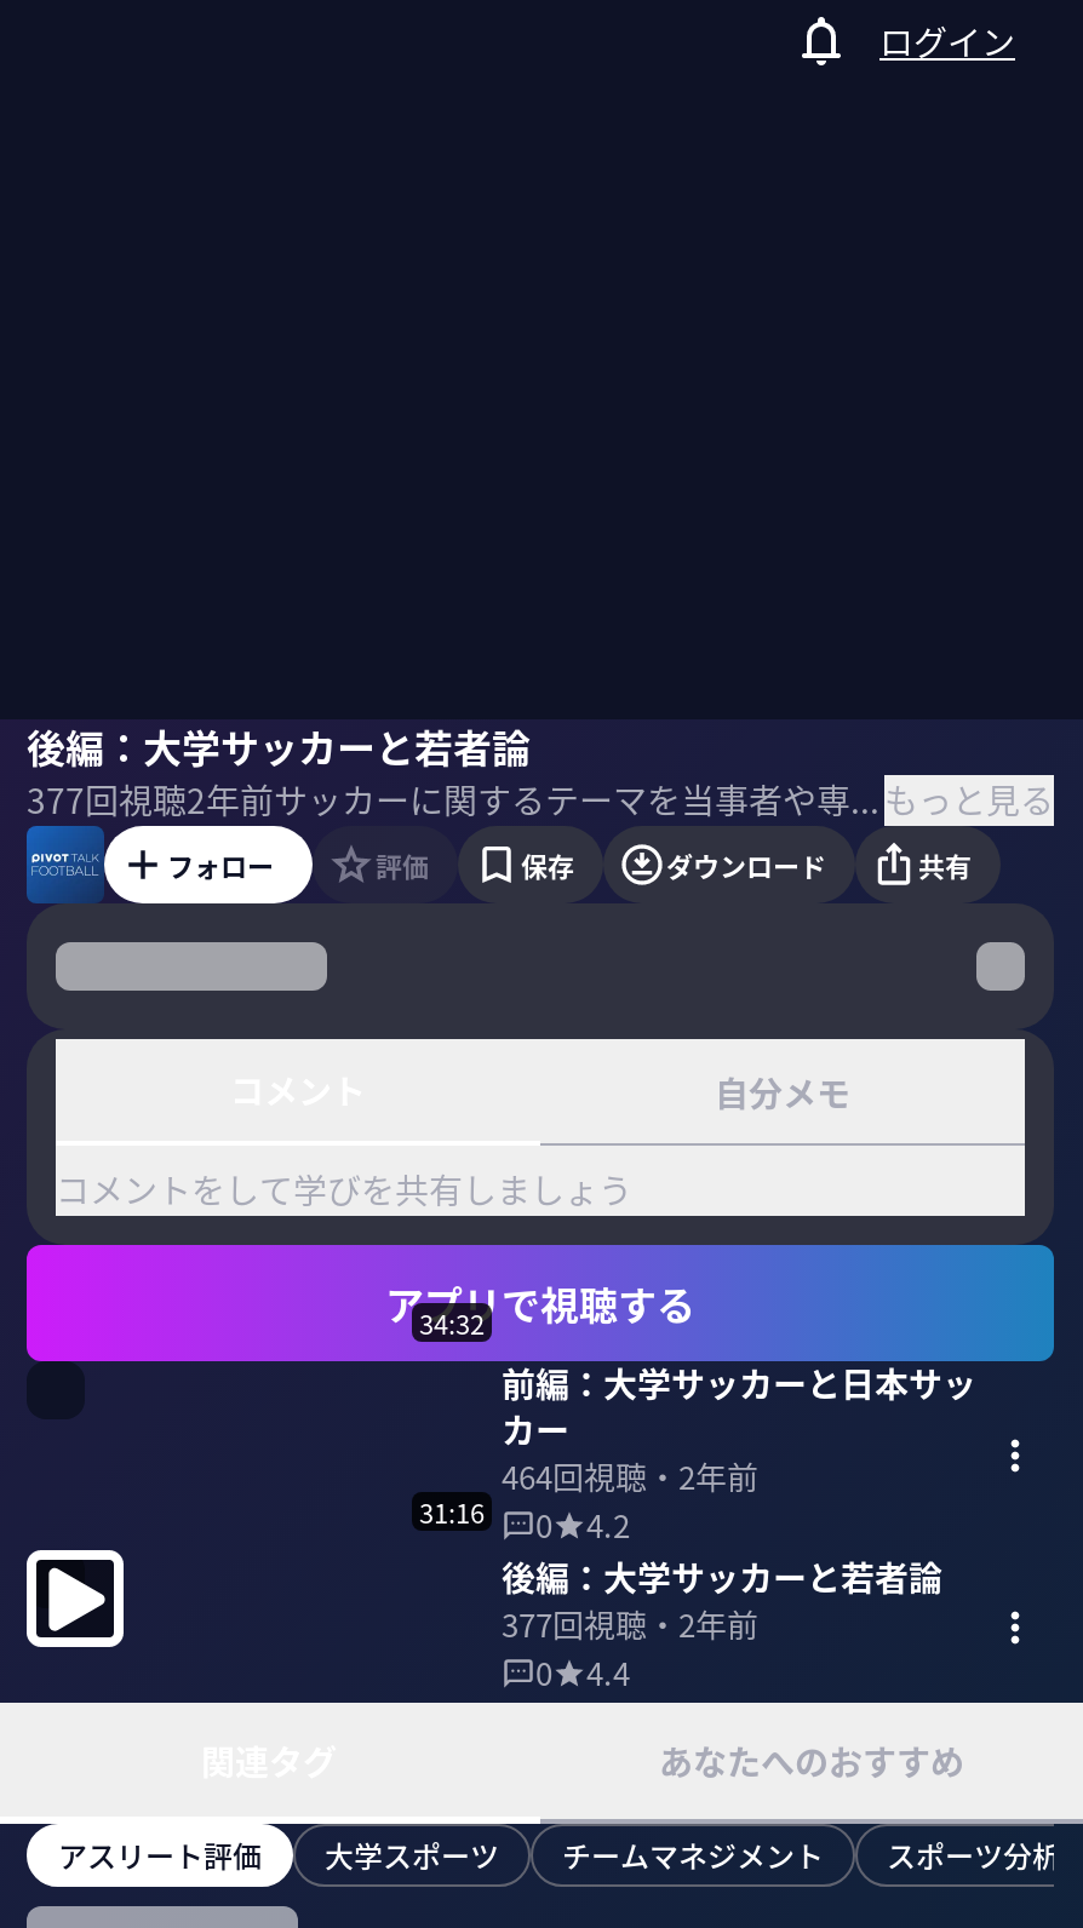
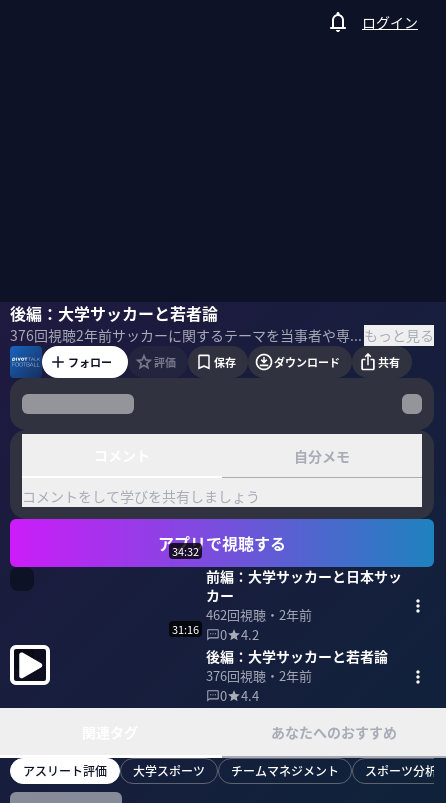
- 377回視聴2年前
+ 376回視聴2年前

- 464回視聴・2年前
+ 462回視聴・2年前

- 377回視聴・2年前
+ 376回視聴・2年前
